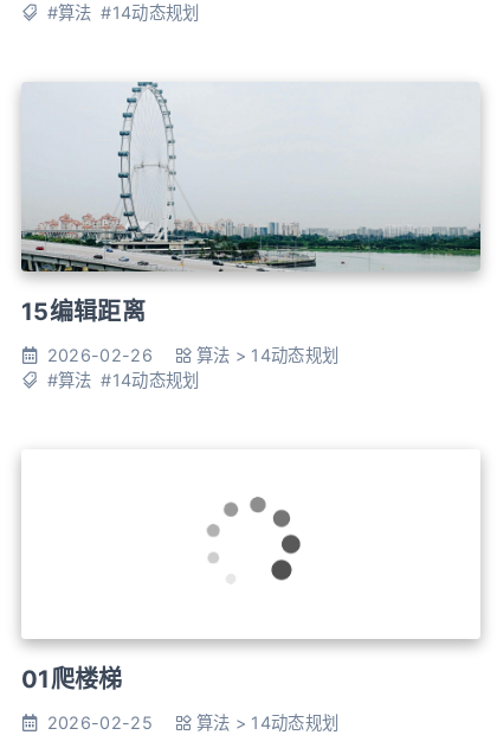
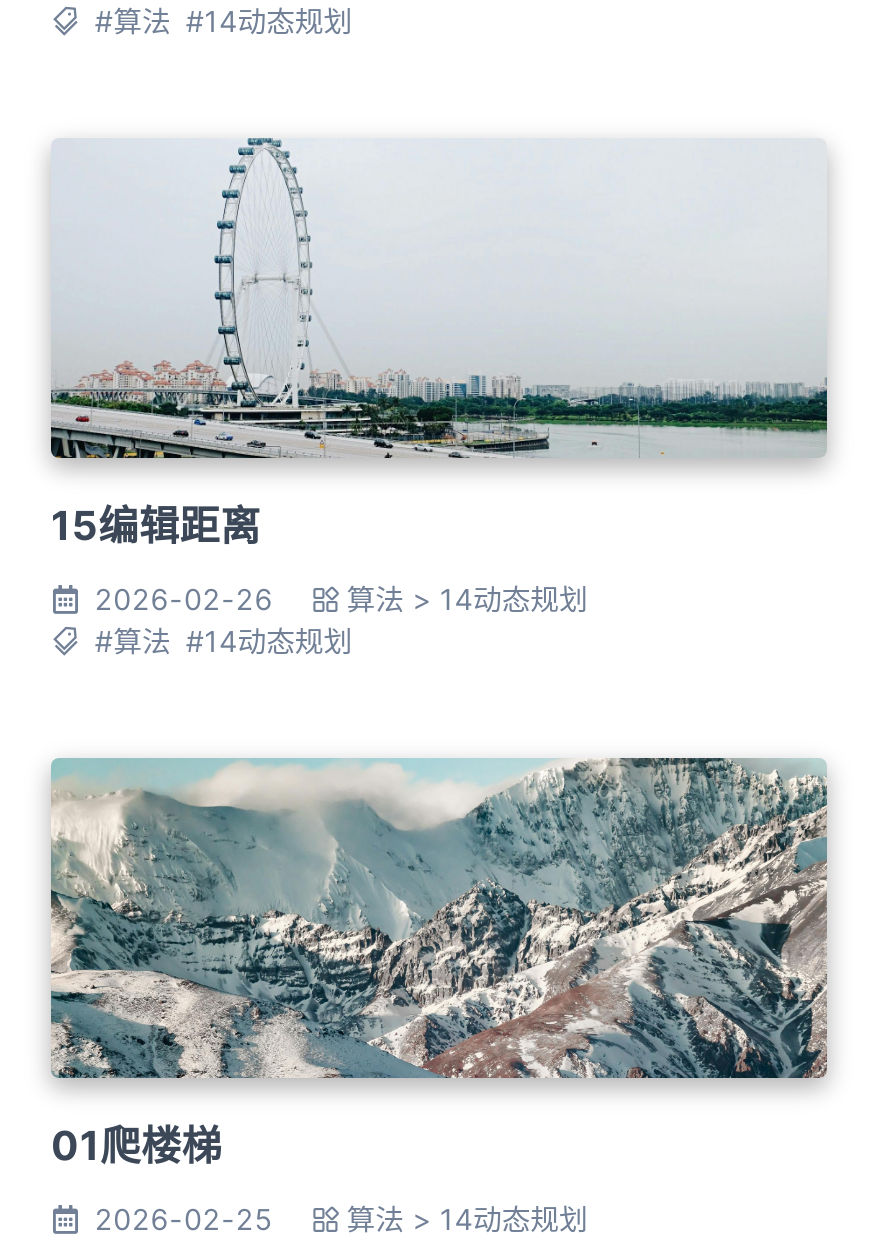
+ [image]
